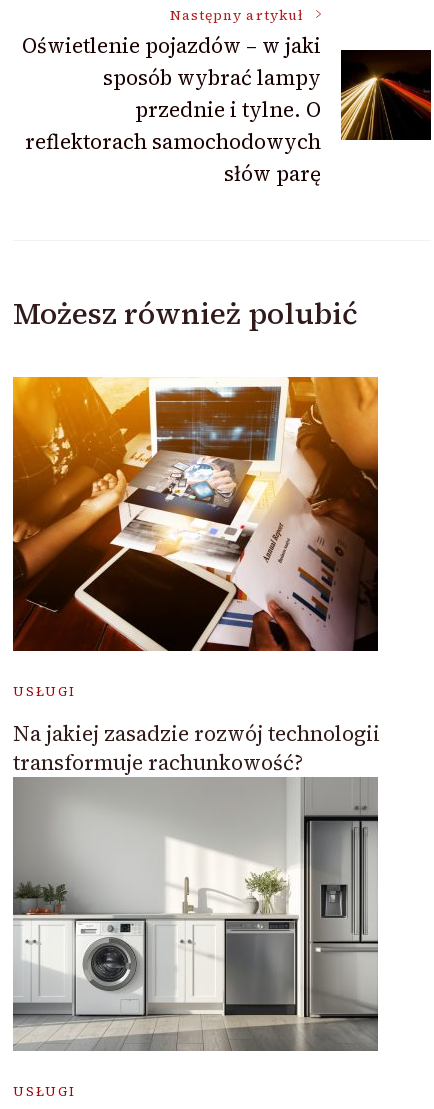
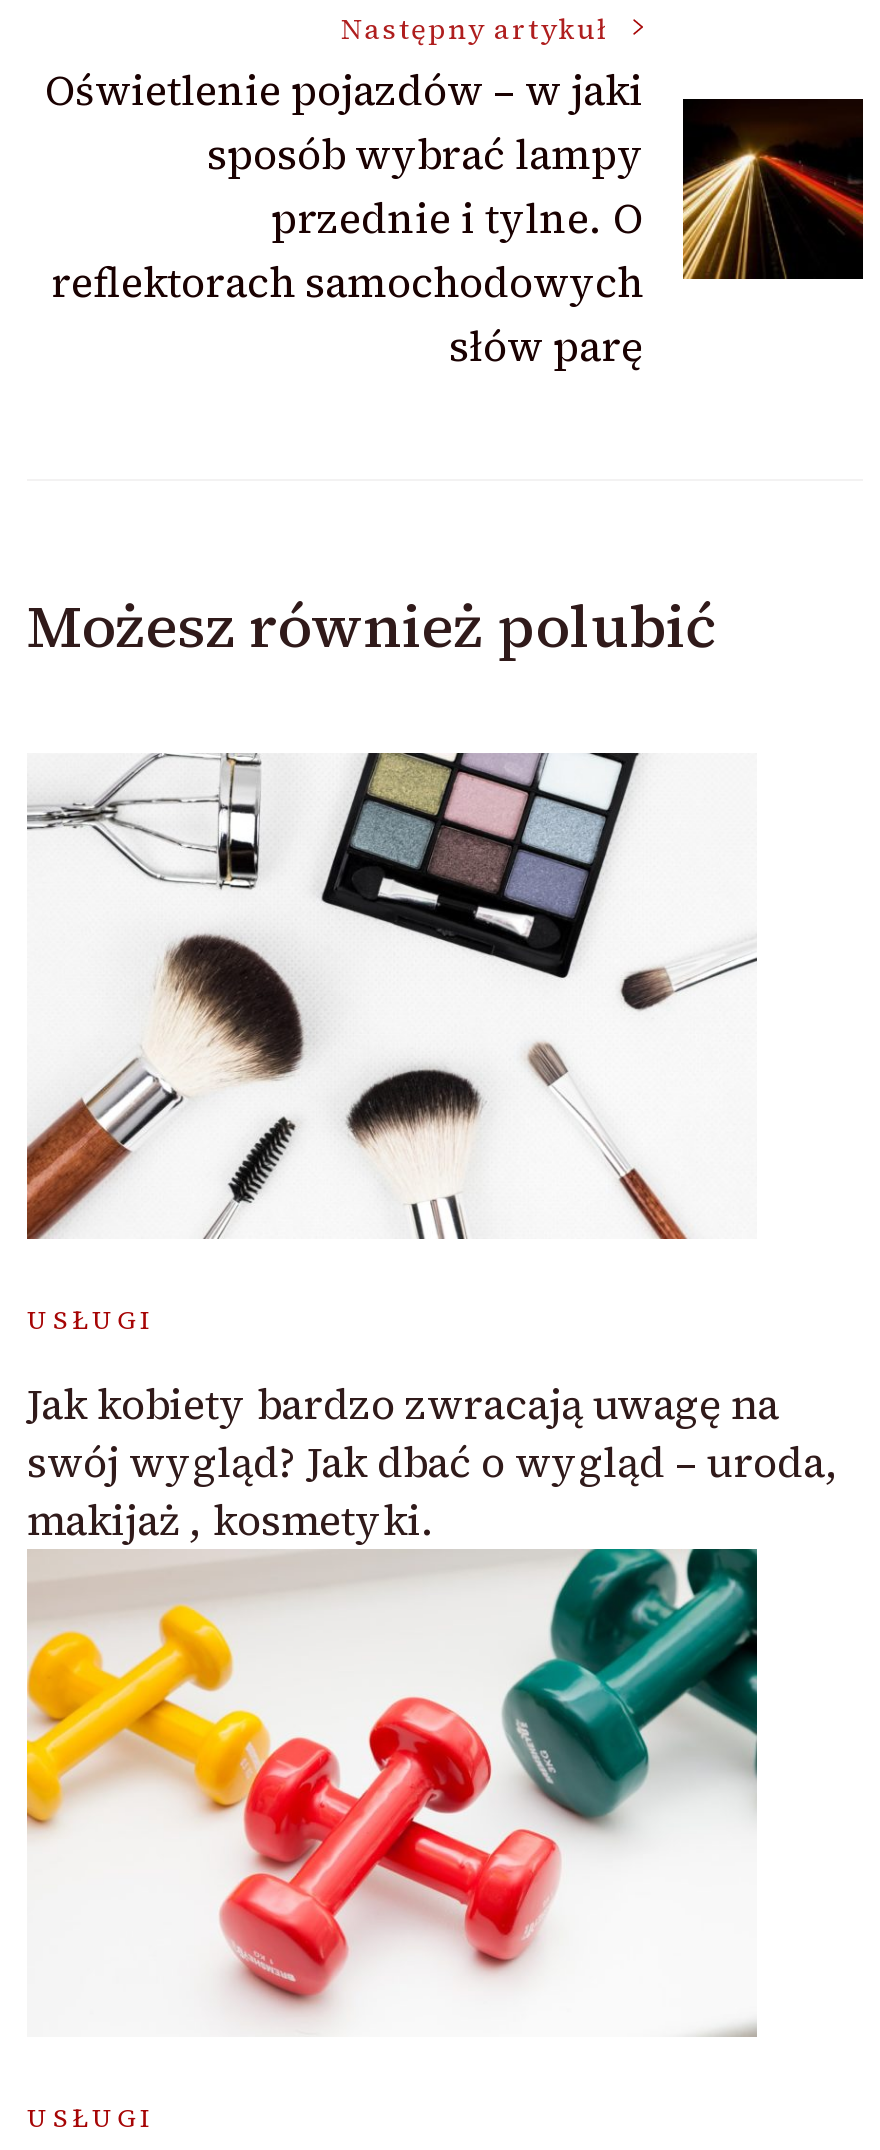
- [image]
+ [image]

- Na jakiej zasadzie rozwój technologii
- transformuje rachunkowość?
+ Jak kobiety bardzo zwracają uwagę na
+ swój wygląd? Jak dbać o wygląd – uroda,
+ makijaż , kosmetyki.

- [image]
+ [image]
